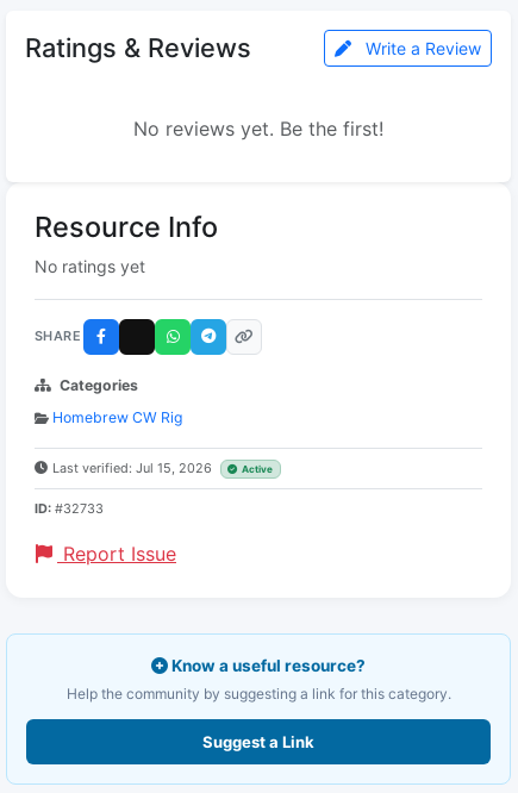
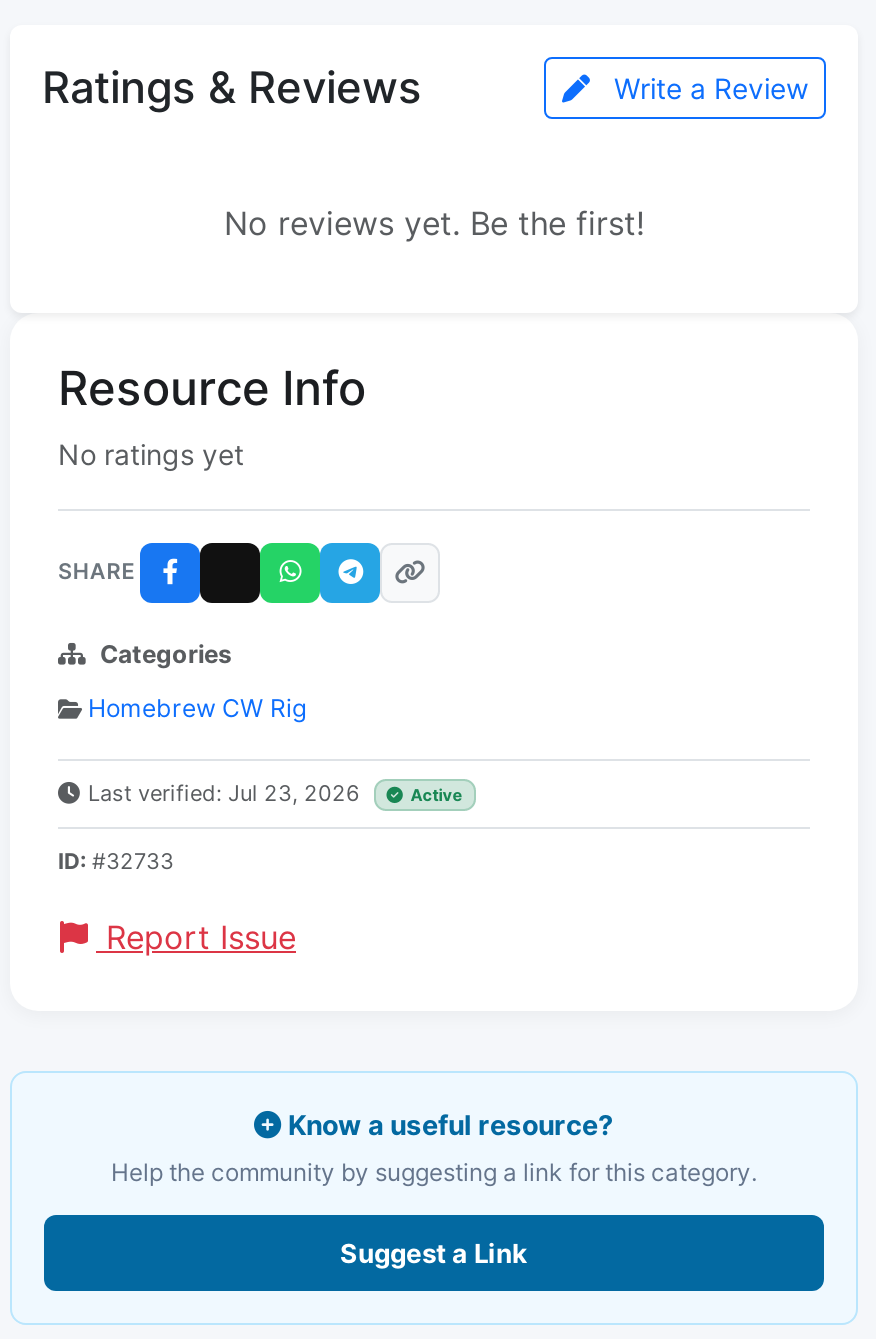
- Last verified: Jul 15, 2026
+ Last verified: Jul 23, 2026
